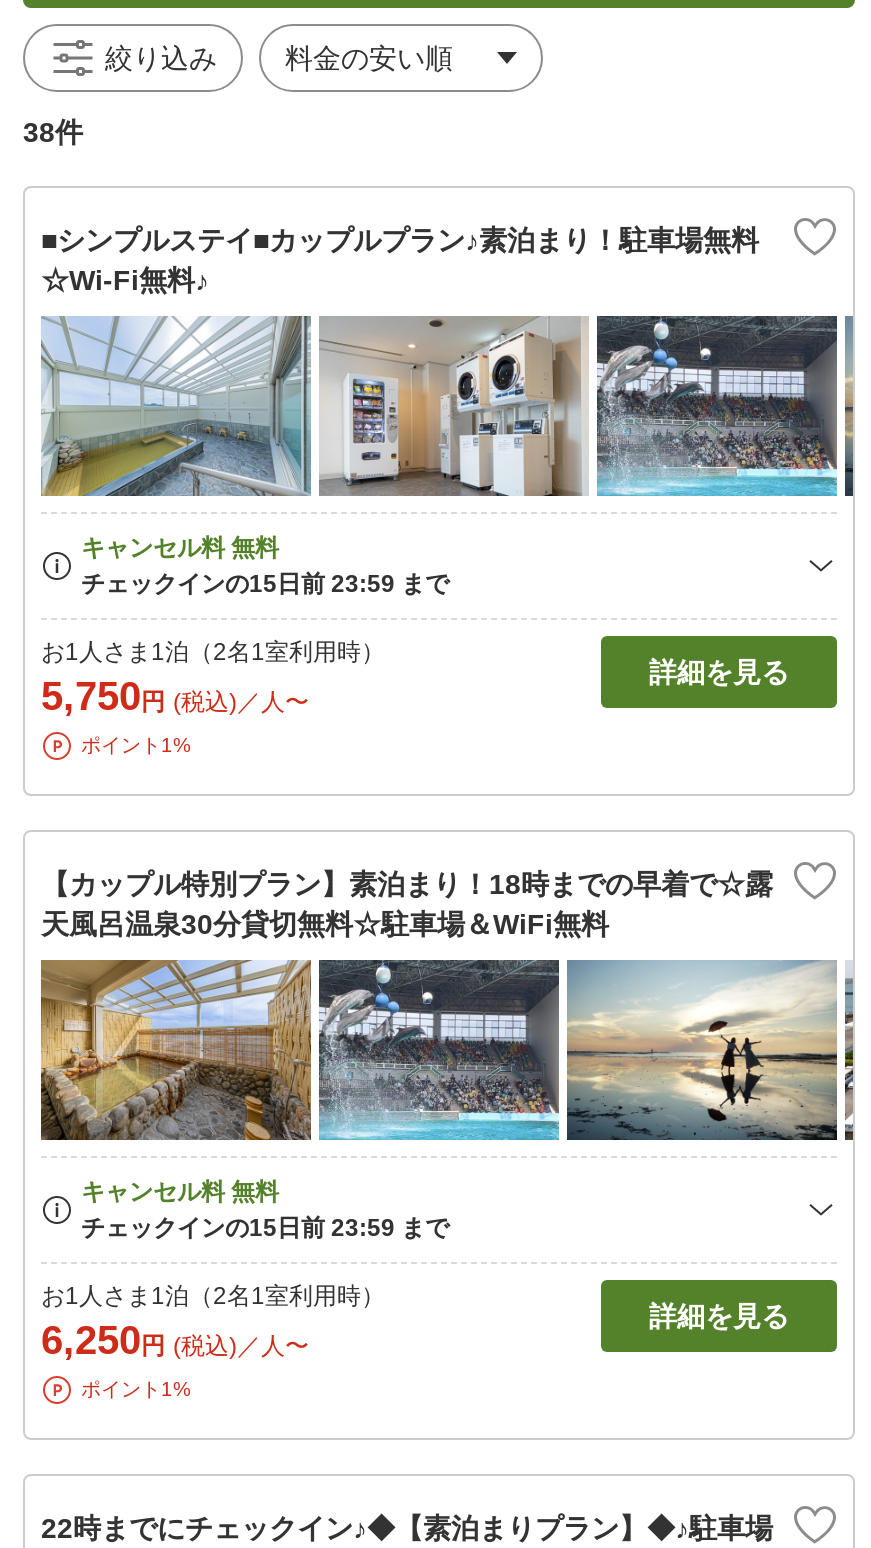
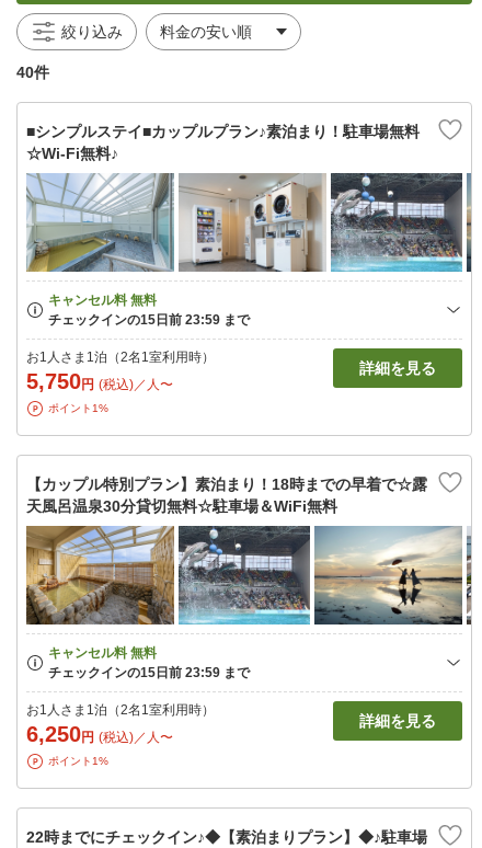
- 38件
+ 40件
